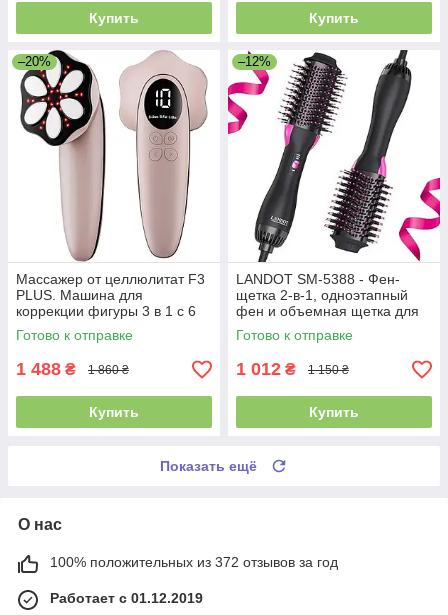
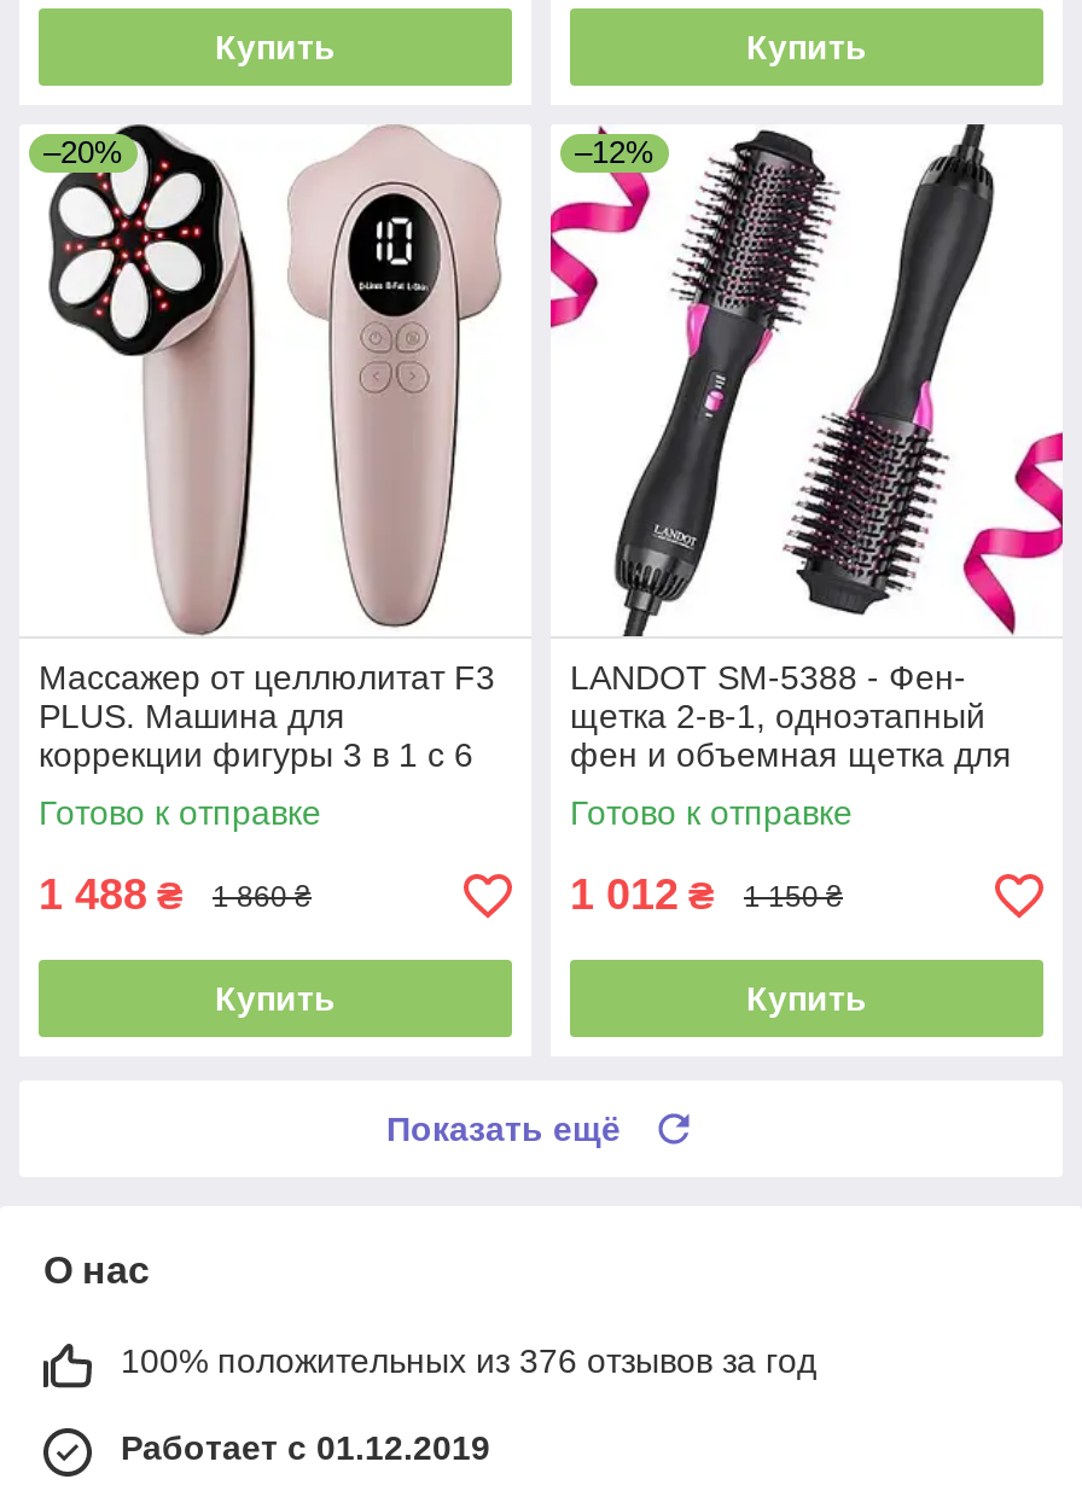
- 100% положительных из 372 отзывов за год
+ 100% положительных из 376 отзывов за год
